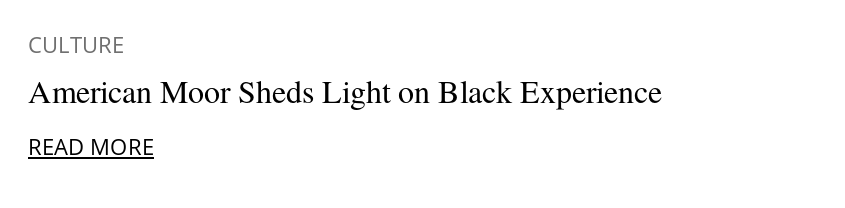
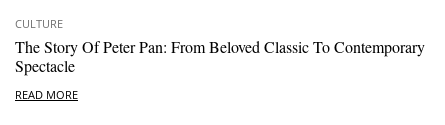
- American Moor Sheds Light on Black Experience
+ The Story Of Peter Pan: From Beloved Classic To Contemporary
+ Spectacle
